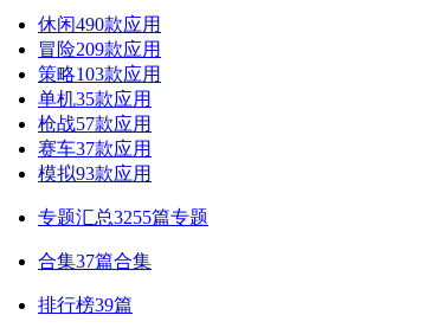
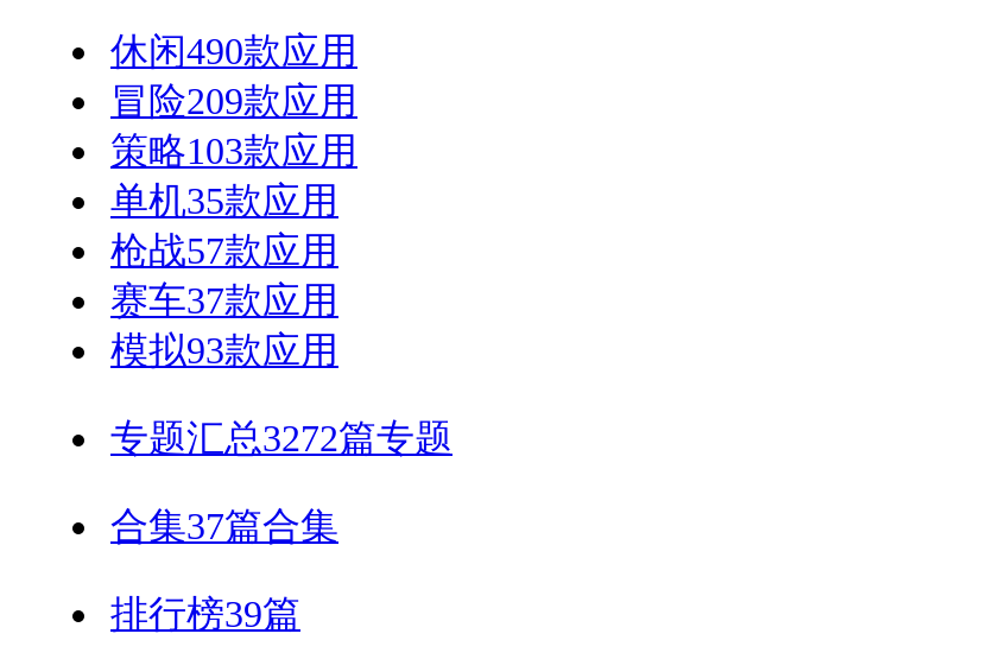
- 专题汇总3255篇专题
+ 专题汇总3272篇专题
